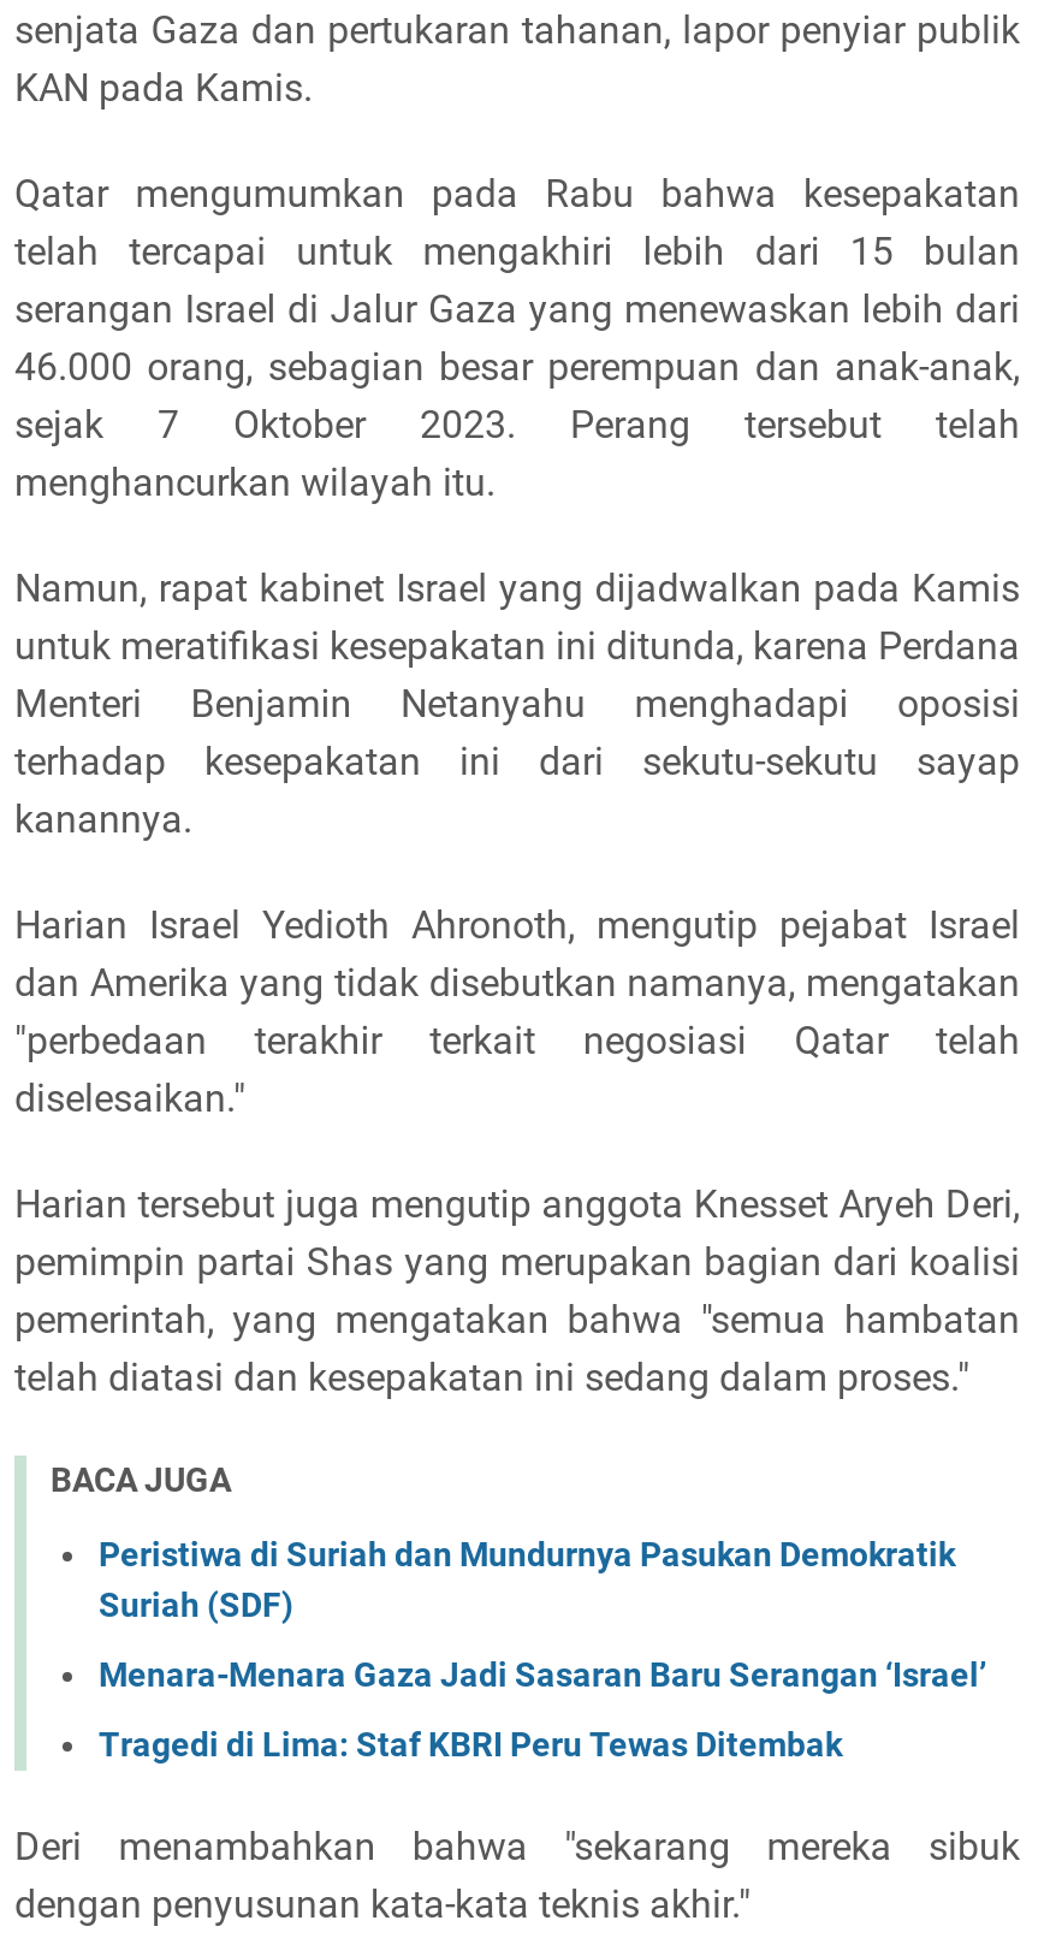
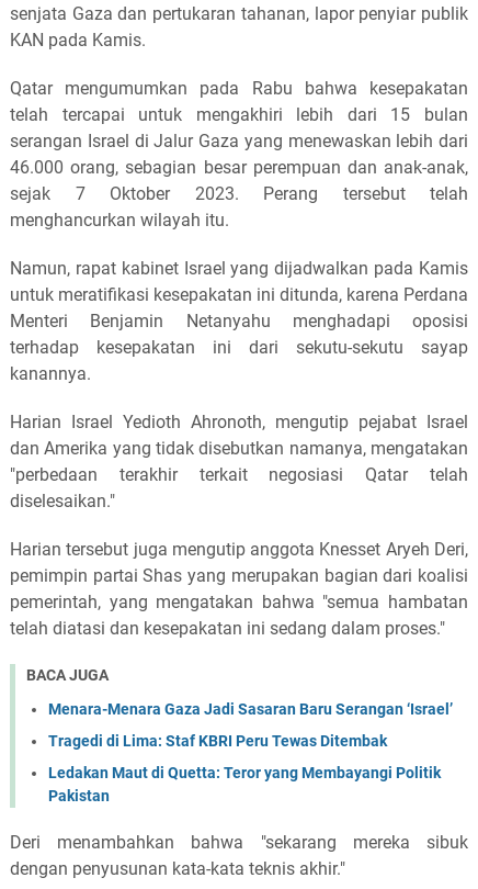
- Peristiwa di Suriah dan Mundurnya Pasukan Demokratik
- Suriah (SDF)

moved up: Menara-Menara Gaza Jadi Sasaran Baru Serangan ‘Israel’ | Tragedi di Lima: Staf KBRI Peru Tewas Ditembak

+ Ledakan Maut di Quetta: Teror yang Membayangi Politik
+ Pakistan
